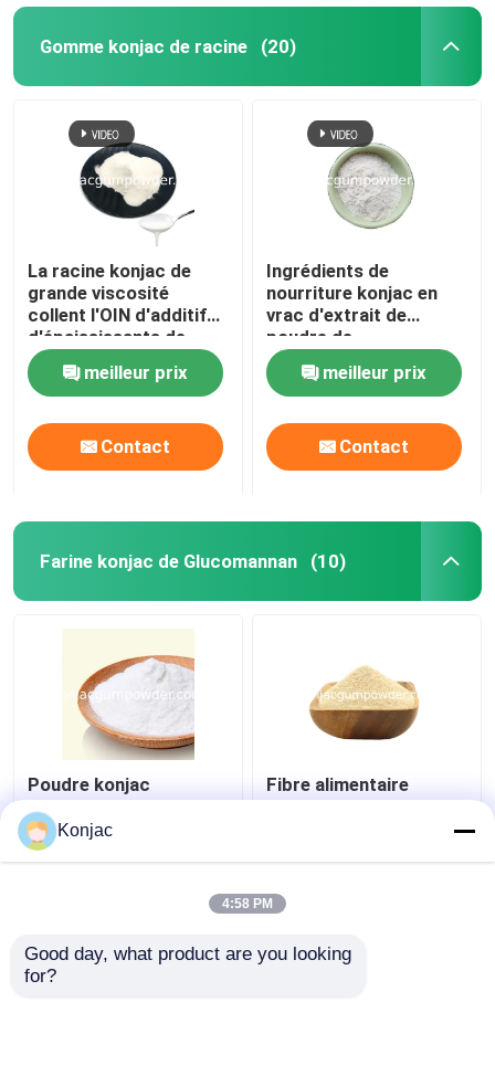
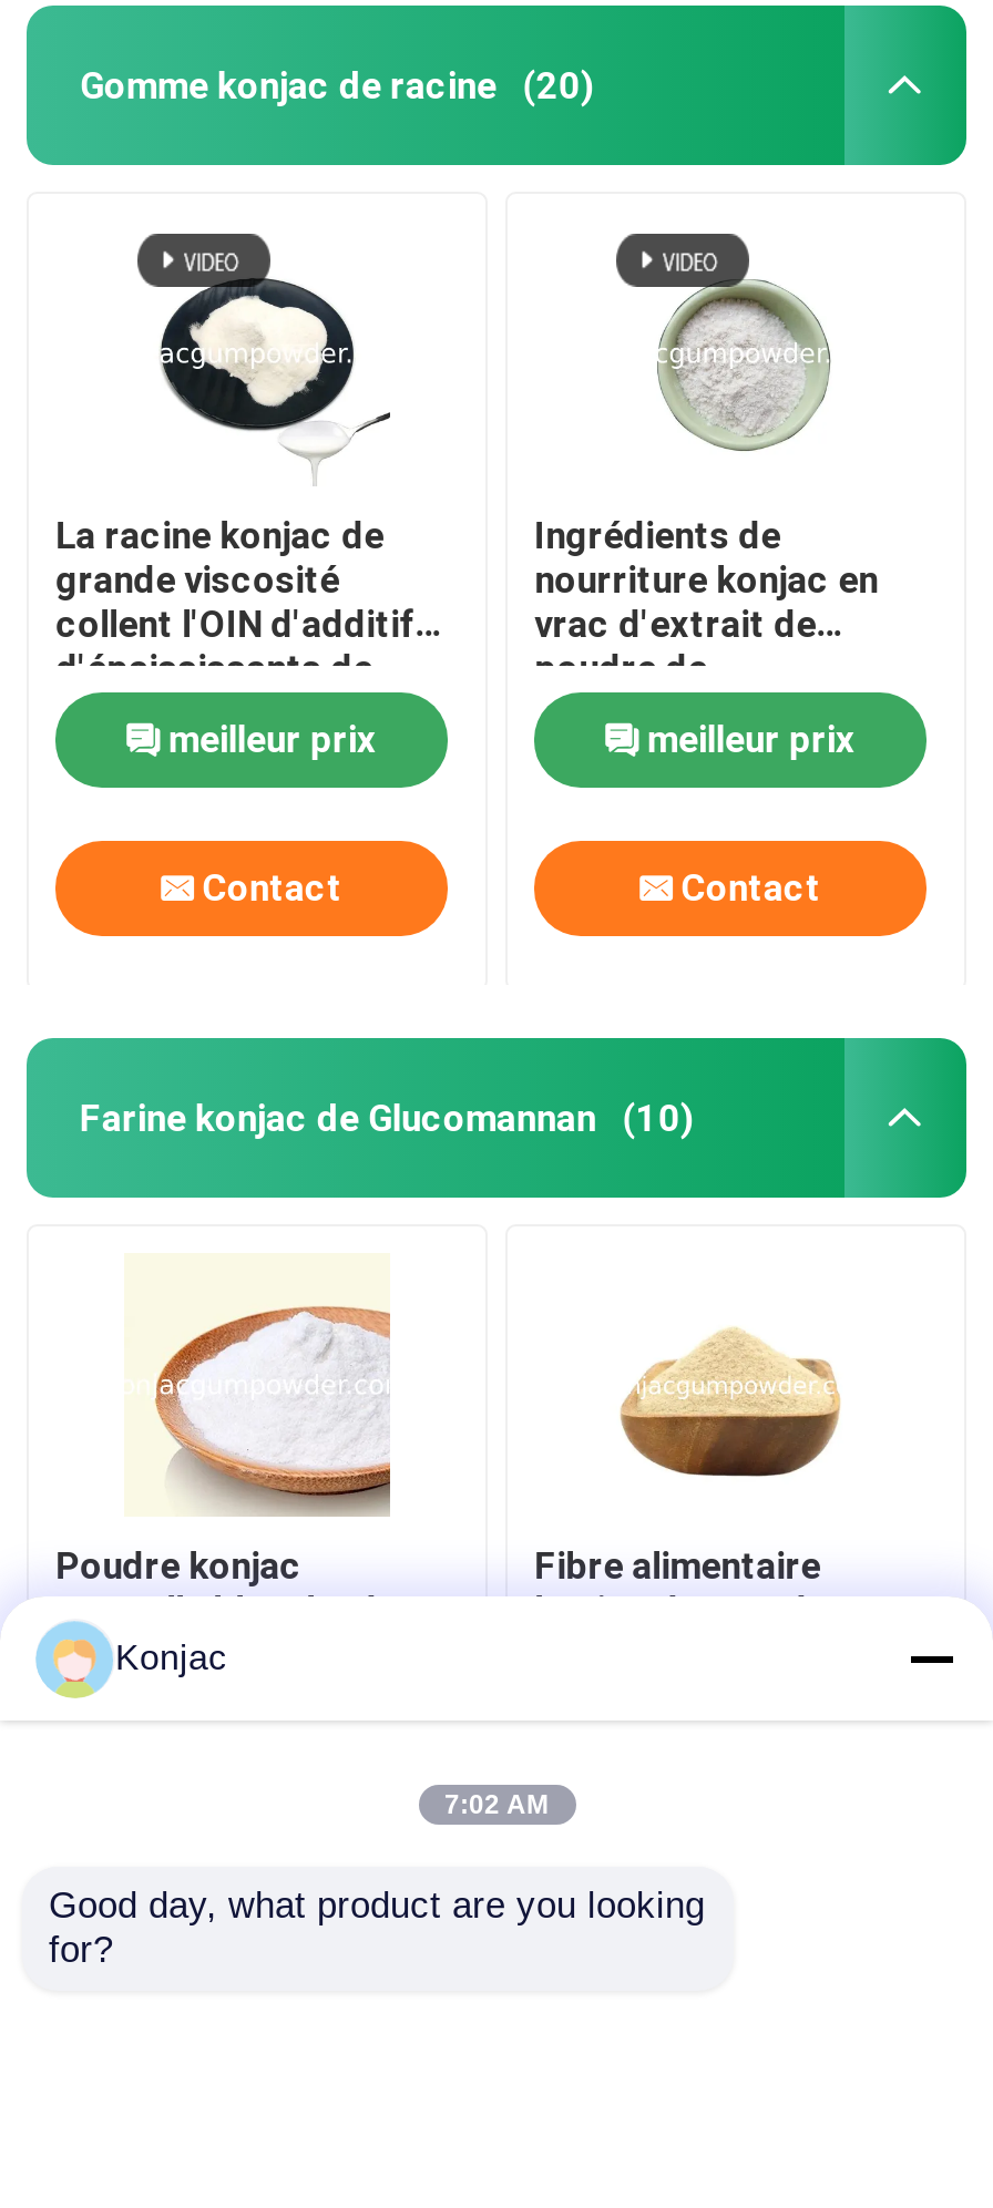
- 4:58 PM
+ 7:02 AM
